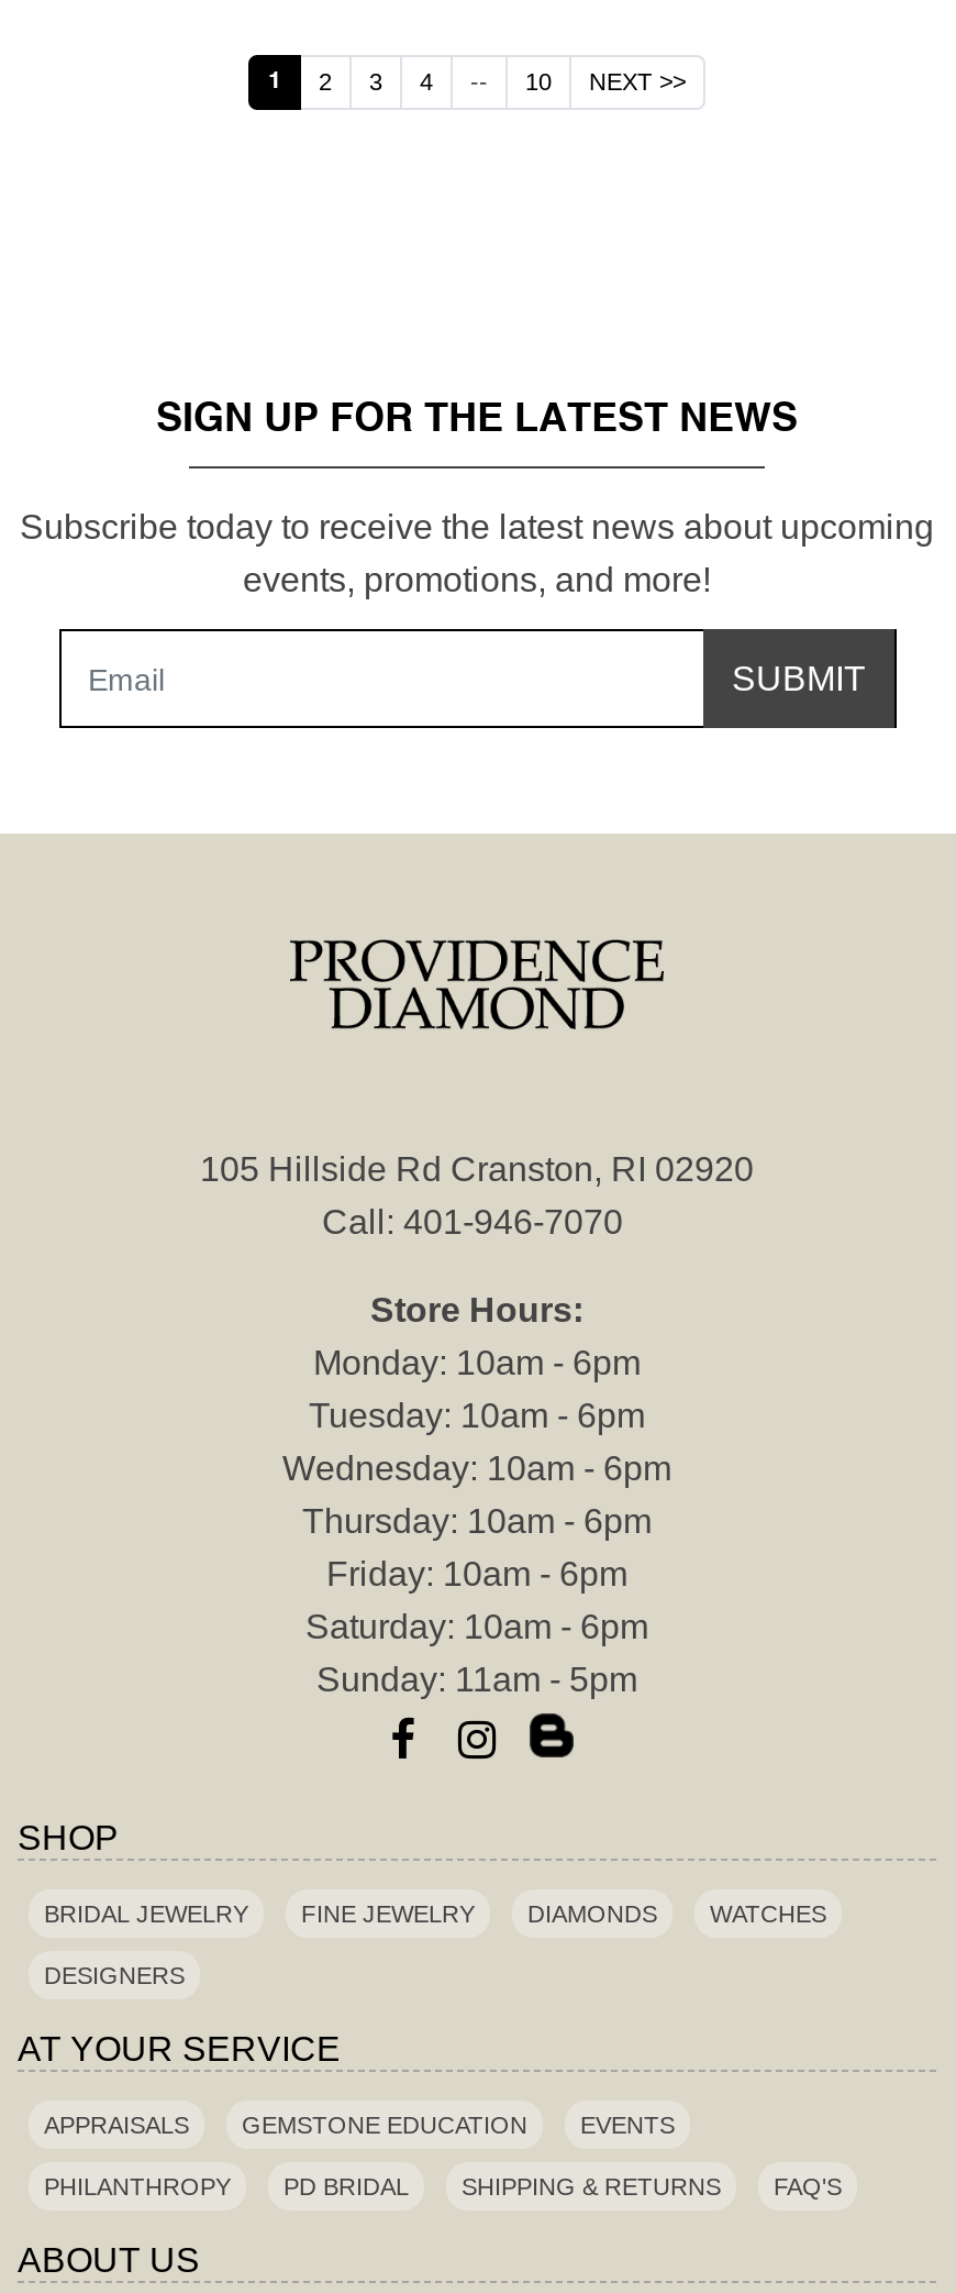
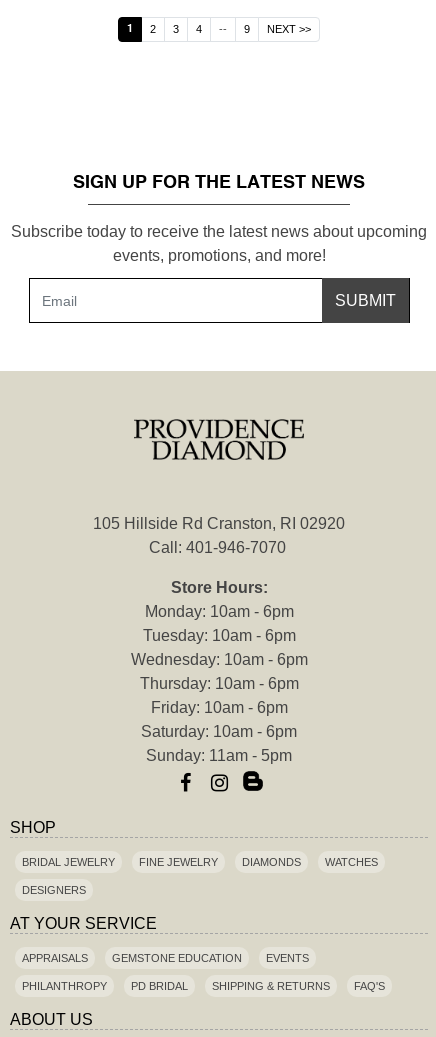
- 10
+ 9
